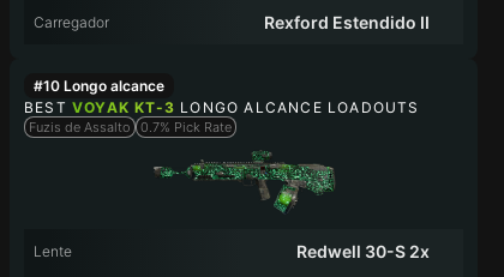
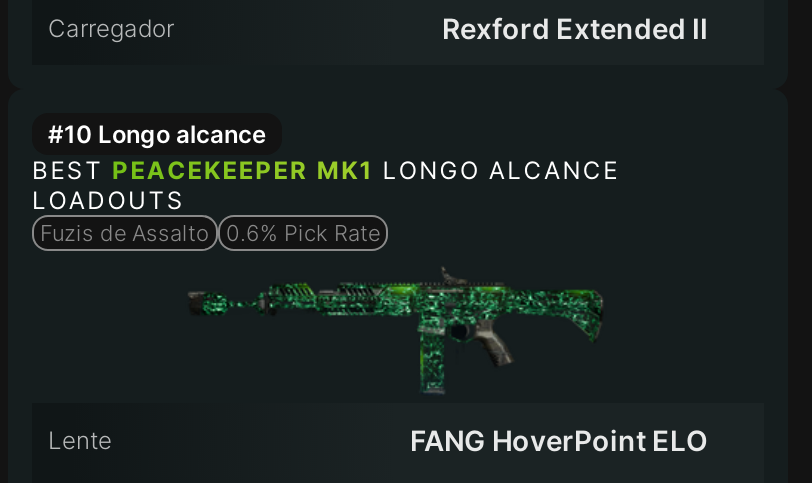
- Rexford Estendido II
+ Rexford Extended II

- BEST VOYAK KT-3 LONGO ALCANCE LOADOUTS
- Fuzis de Assalto 0.7% Pick Rate
+ BEST PEACEKEEPER MK1 LONGO ALCANCE
+ LOADOUTS
+ Fuzis de Assalto 0.6% Pick Rate

- [image]
- Redwell 30-S 2x
+ [image]
+ FANG HoverPoint ELO
